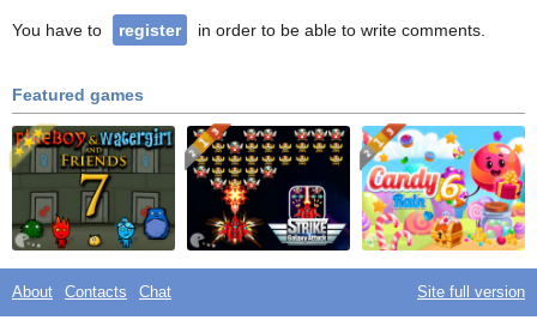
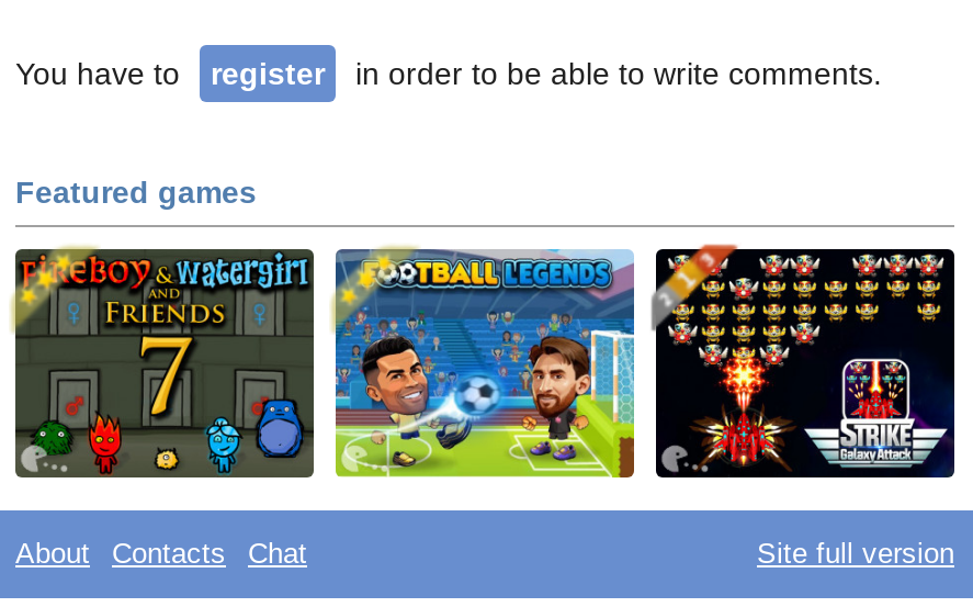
- [image]
+ [image]

- [image]
+ [image]
